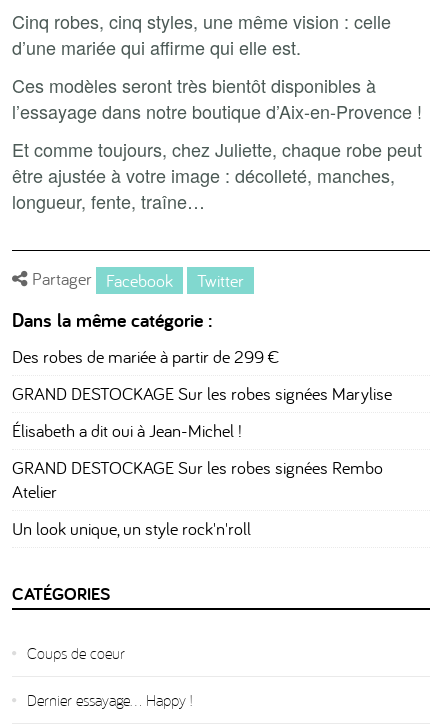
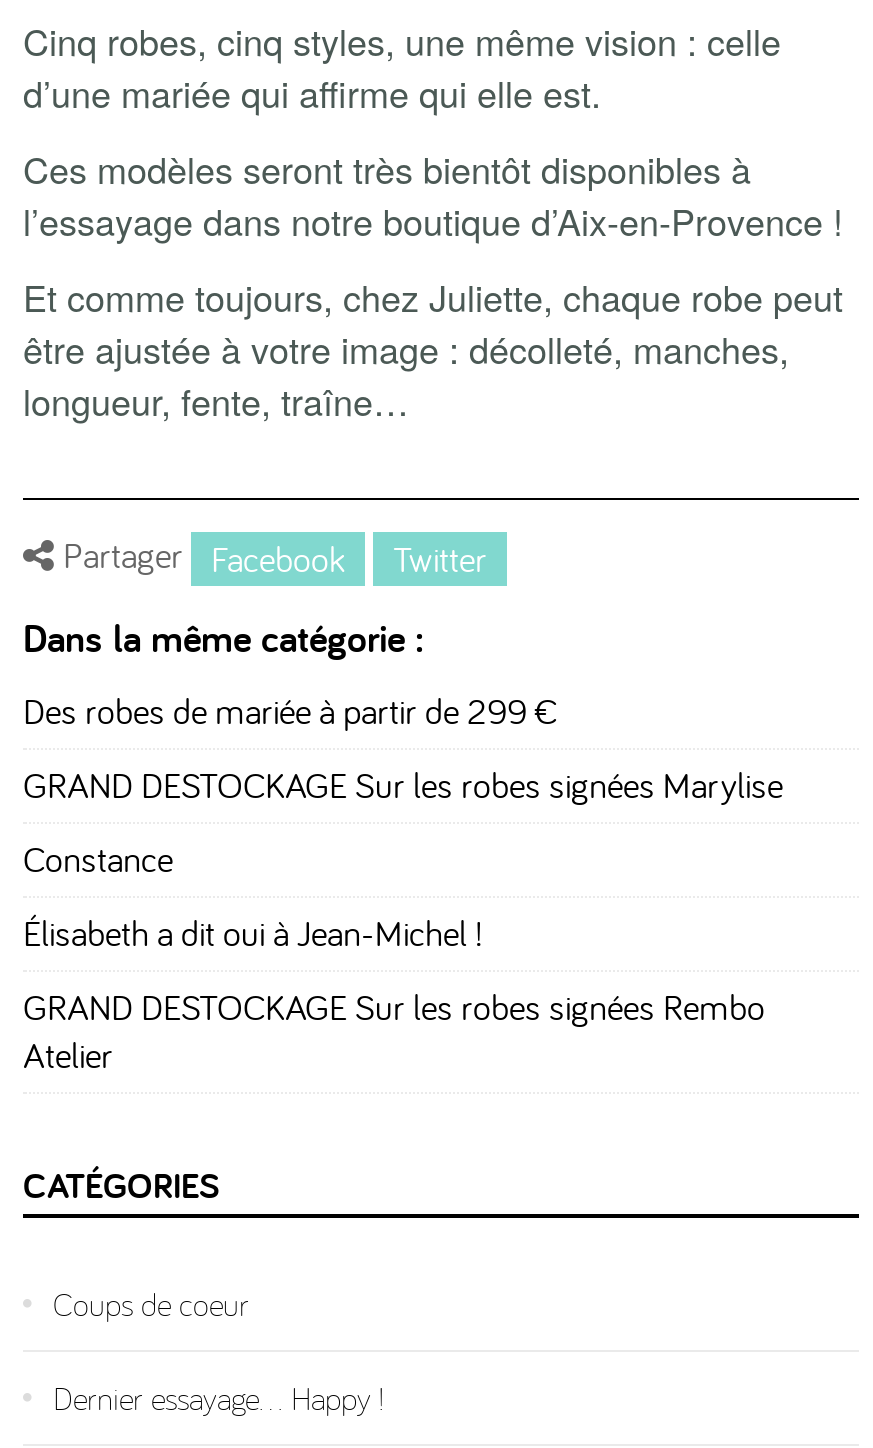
+ Constance

moved down: Élisabeth a dit oui à Jean-Michel ! | GRAND DESTOCKAGE Sur les robes signées Rembo | Atelier

- Un look unique, un style rock'n'roll
